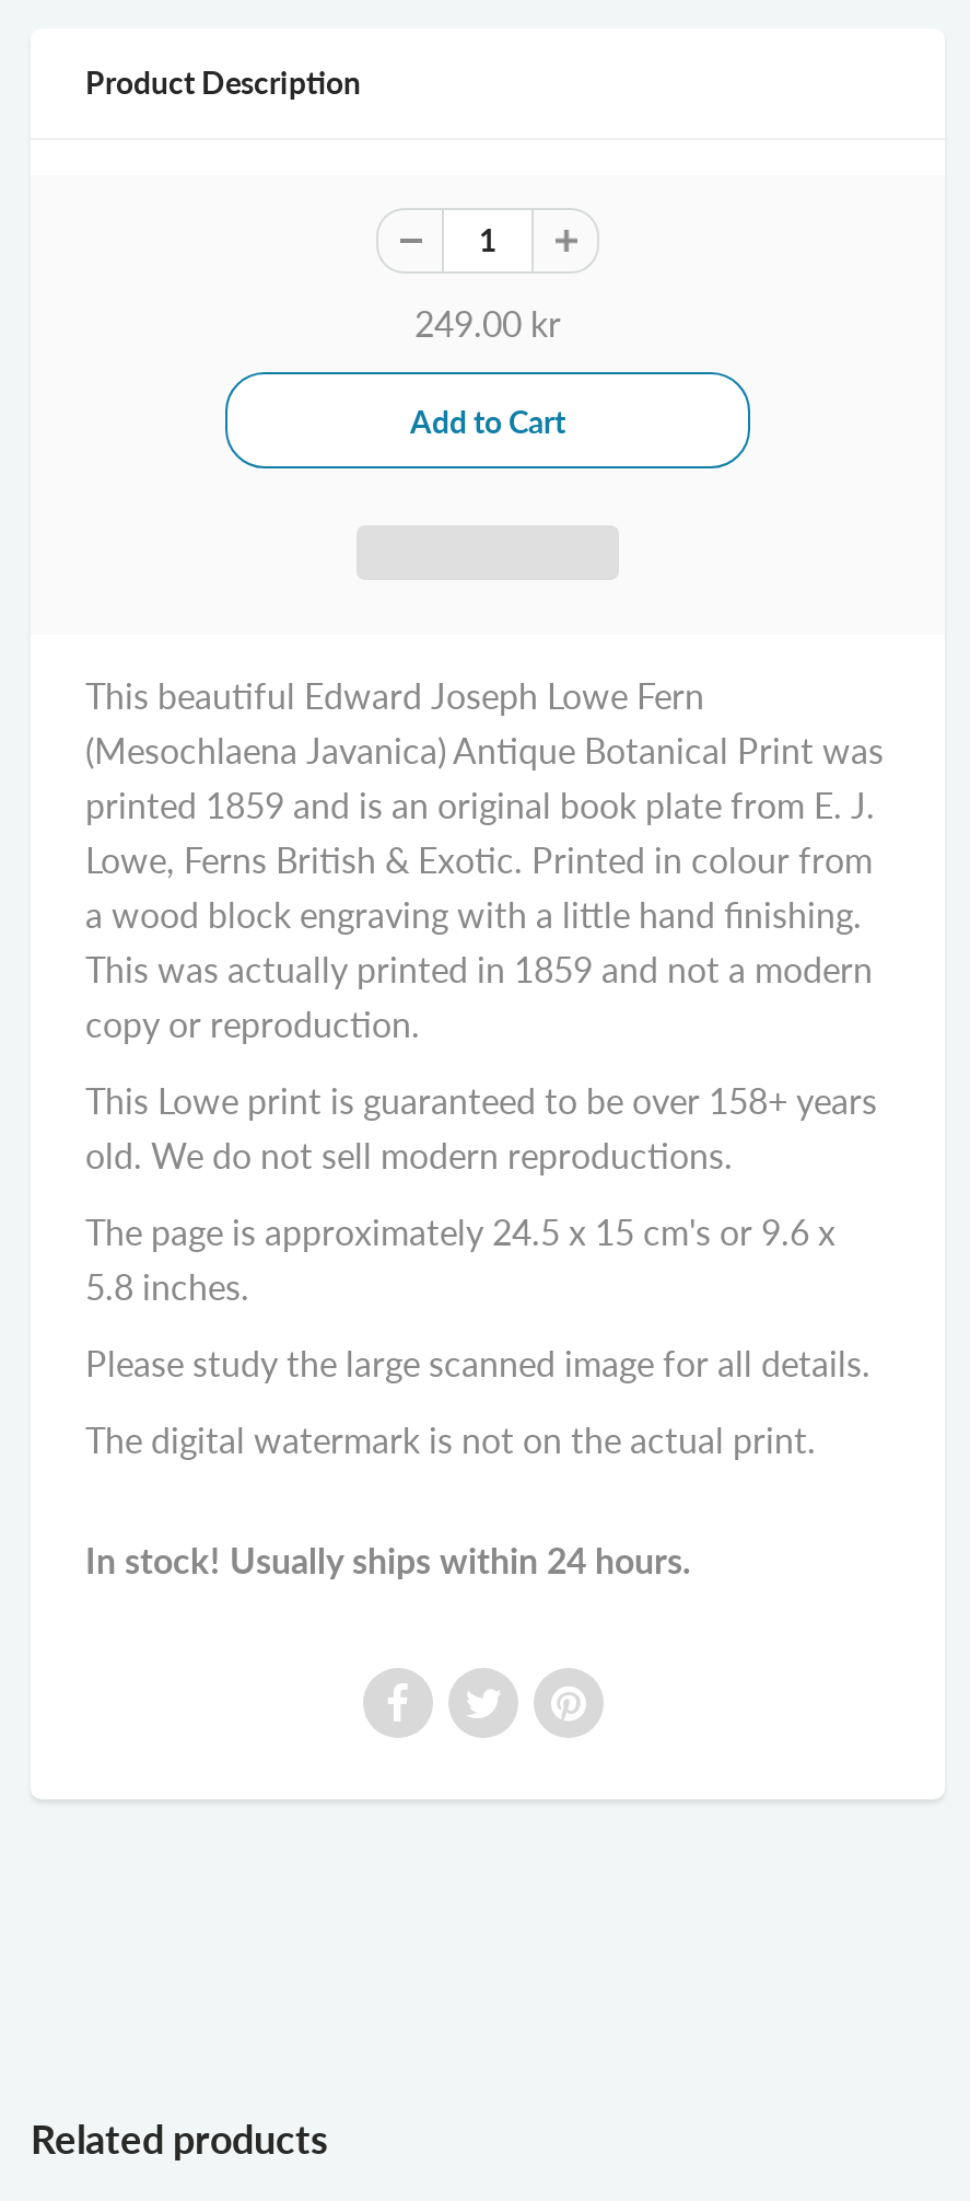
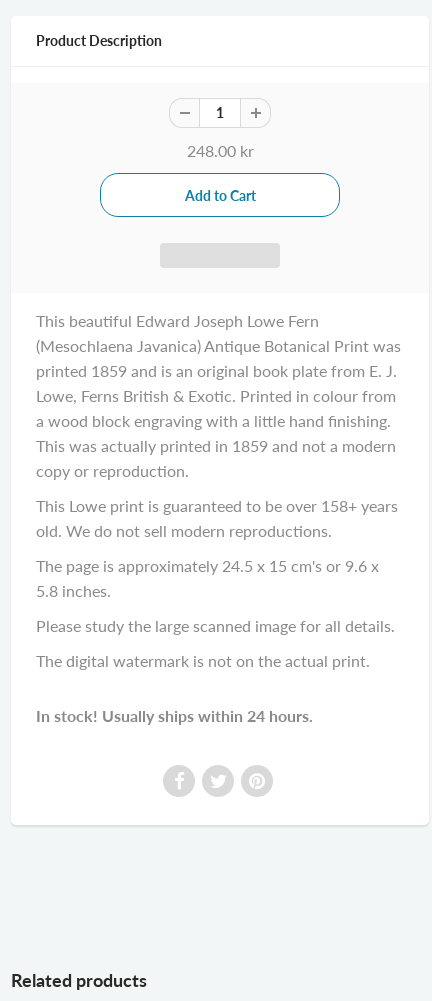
- 249.00 kr
+ 248.00 kr
